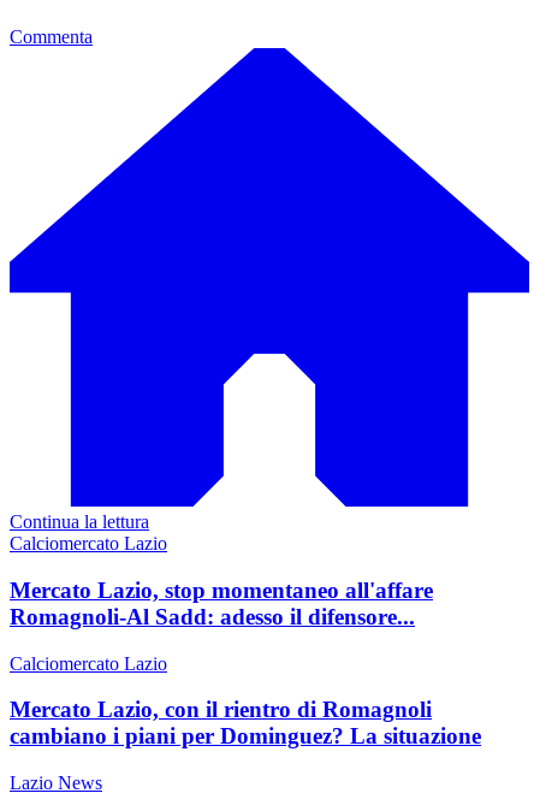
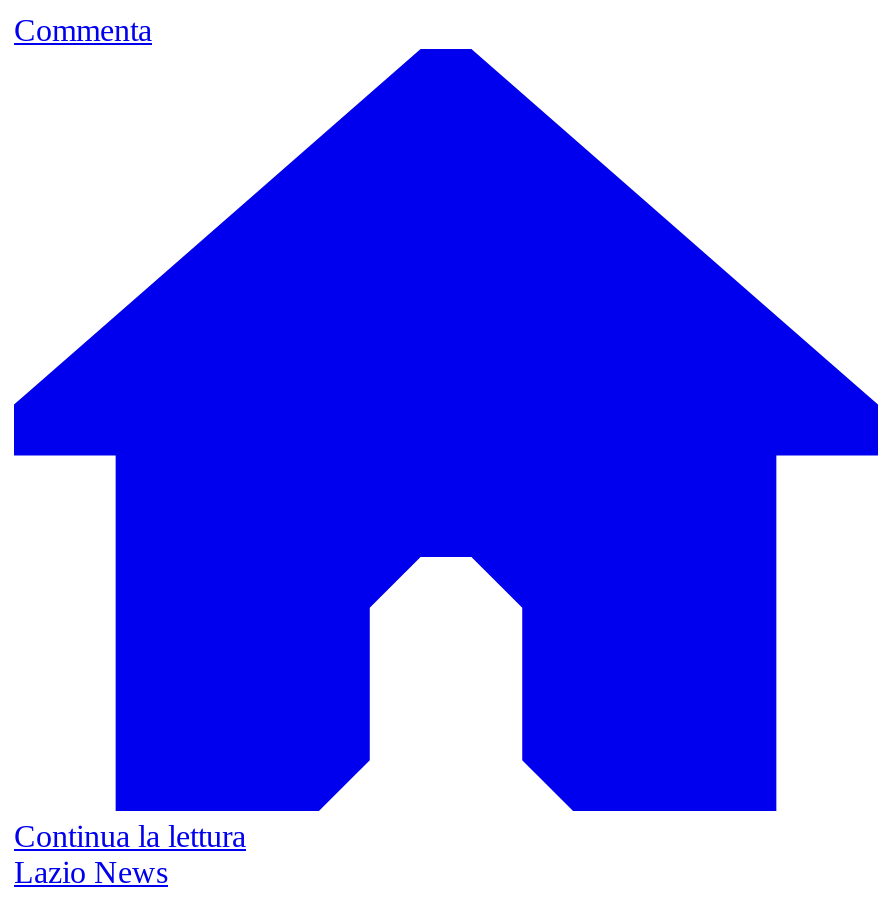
- Calciomercato Lazio
- Mercato Lazio, stop momentaneo all'affare
- Romagnoli-Al Sadd: adesso il difensore...
- Calciomercato Lazio
- Mercato Lazio, con il rientro di Romagnoli
- cambiano i piani per Dominguez? La situazione
